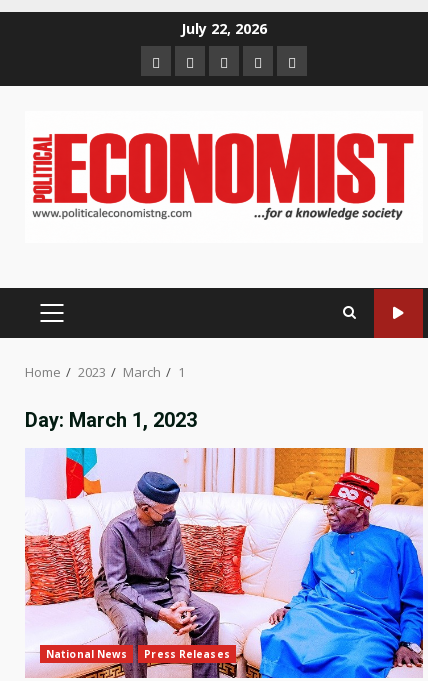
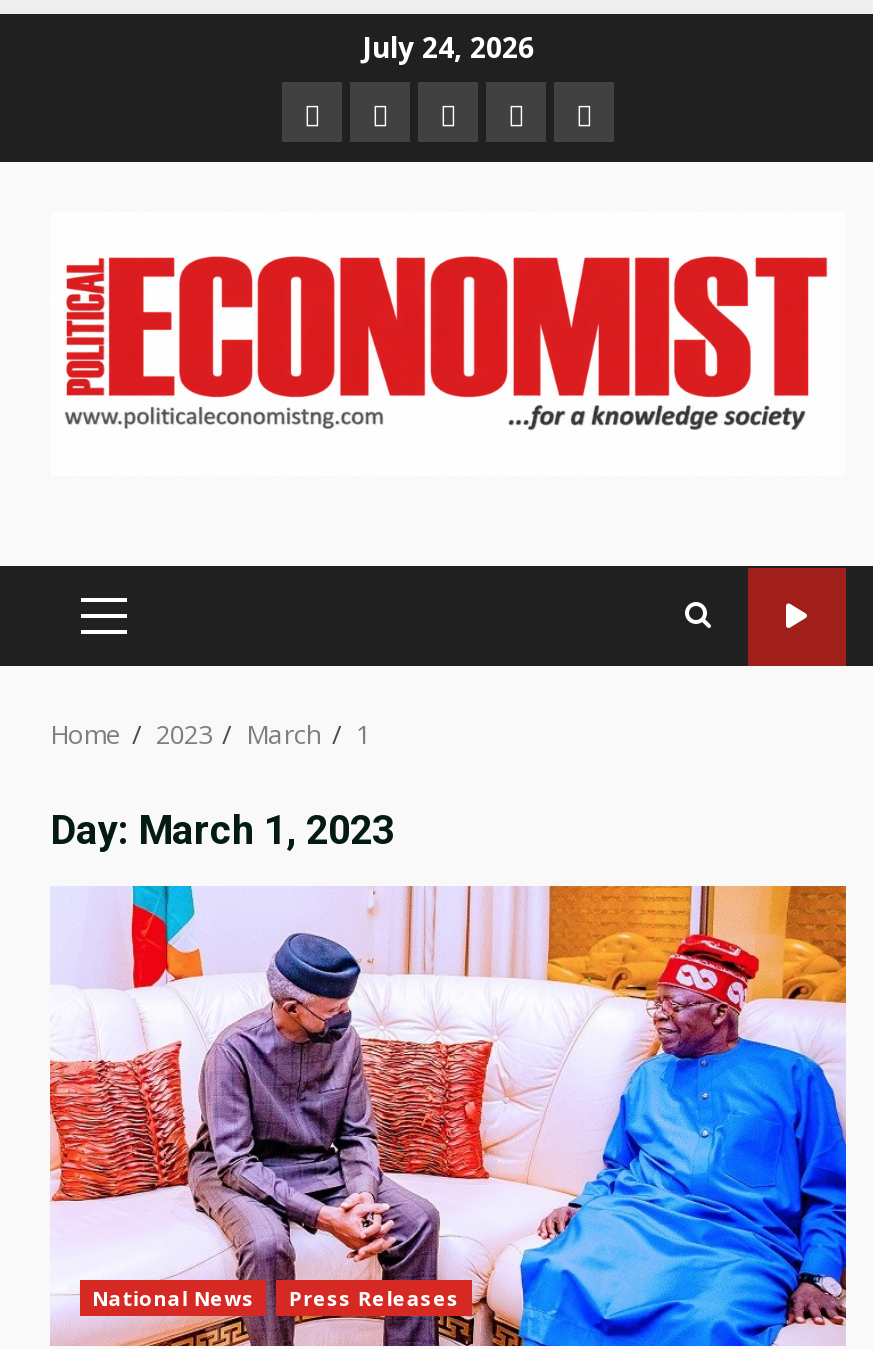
- July 22, 2026
+ July 24, 2026
